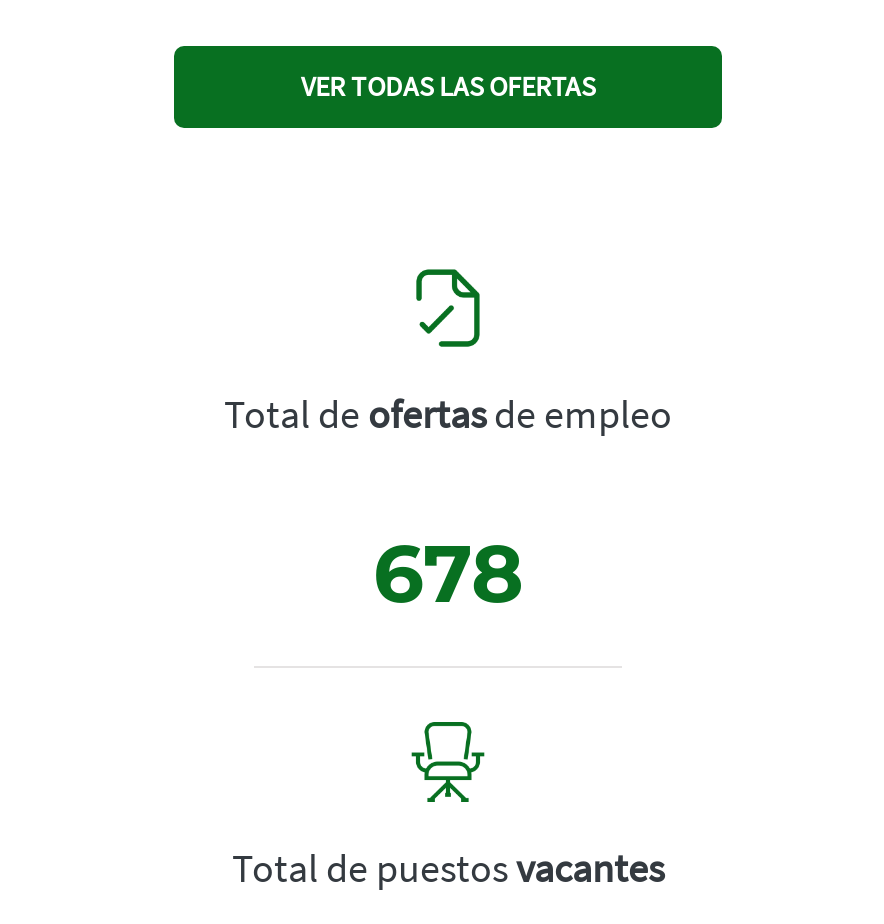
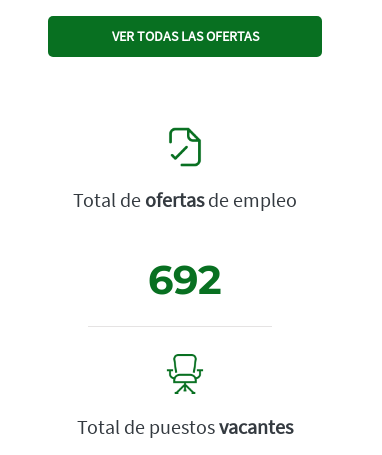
- 678
+ 692
